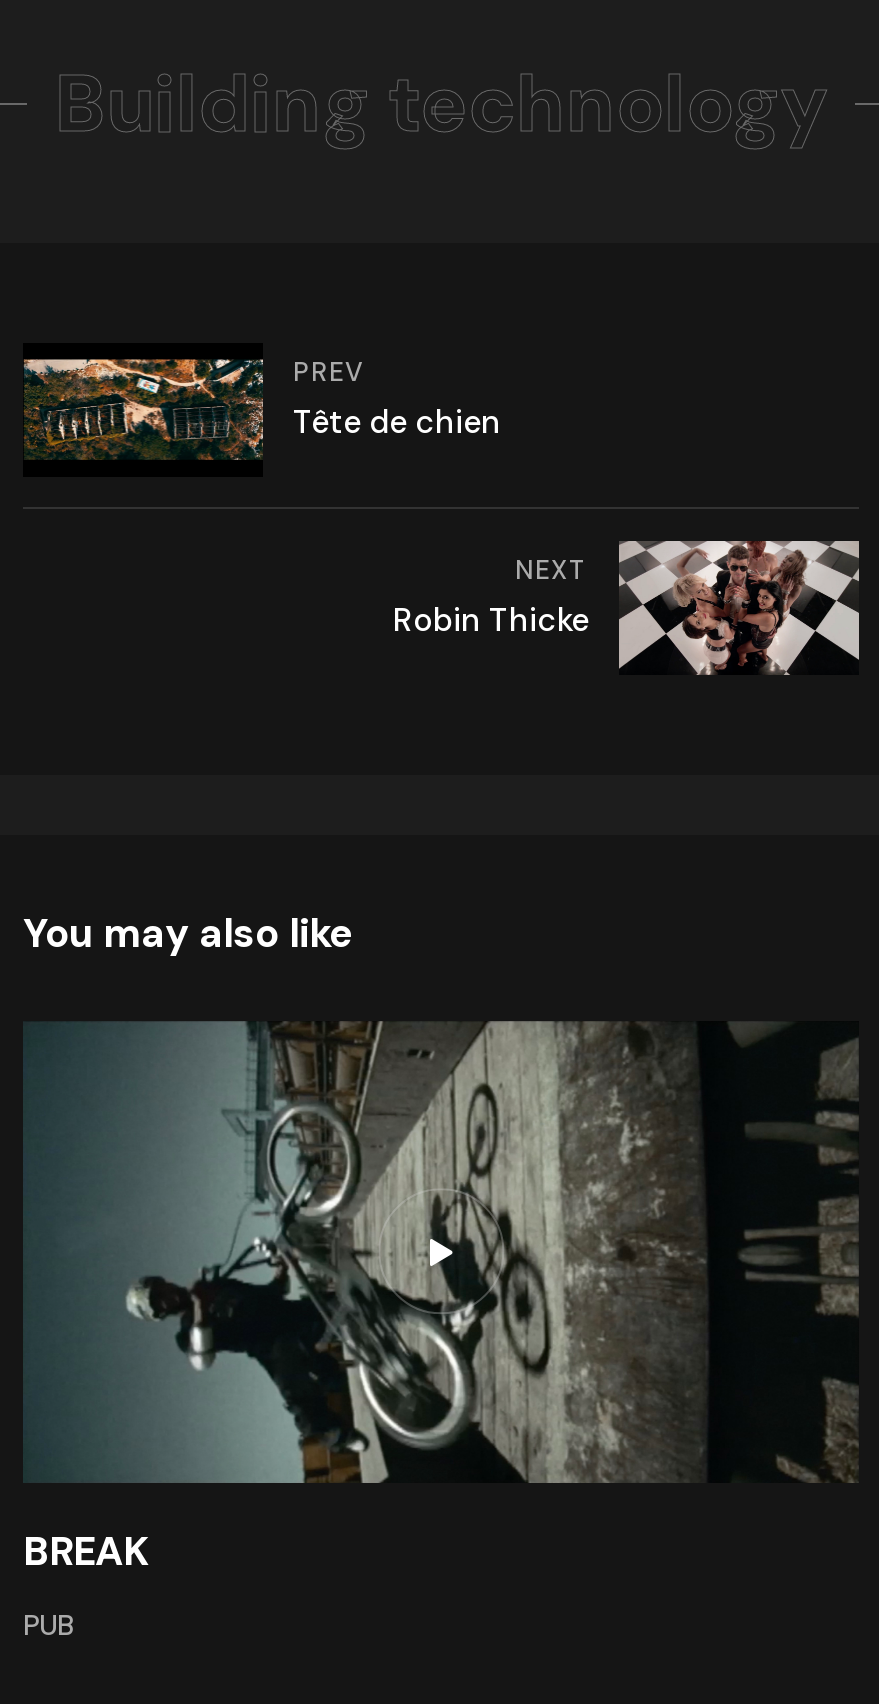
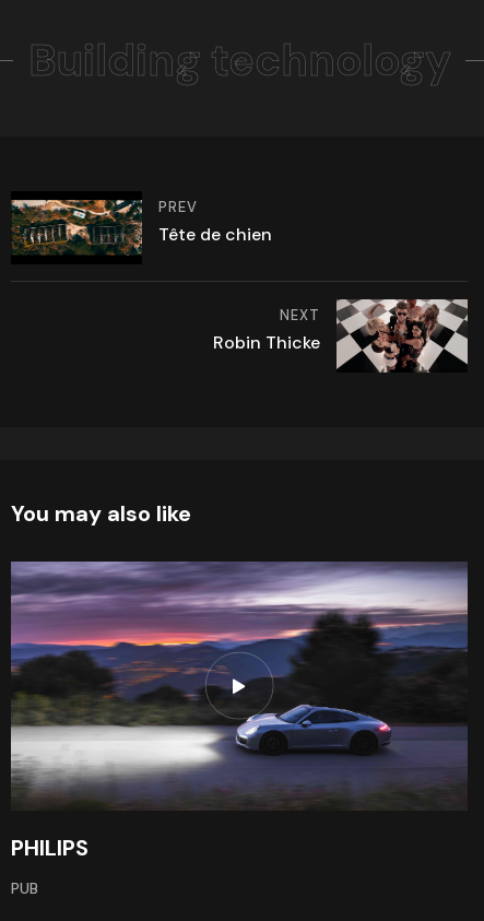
- [image]
- BREAK
+ [image]
+ PHILIPS
